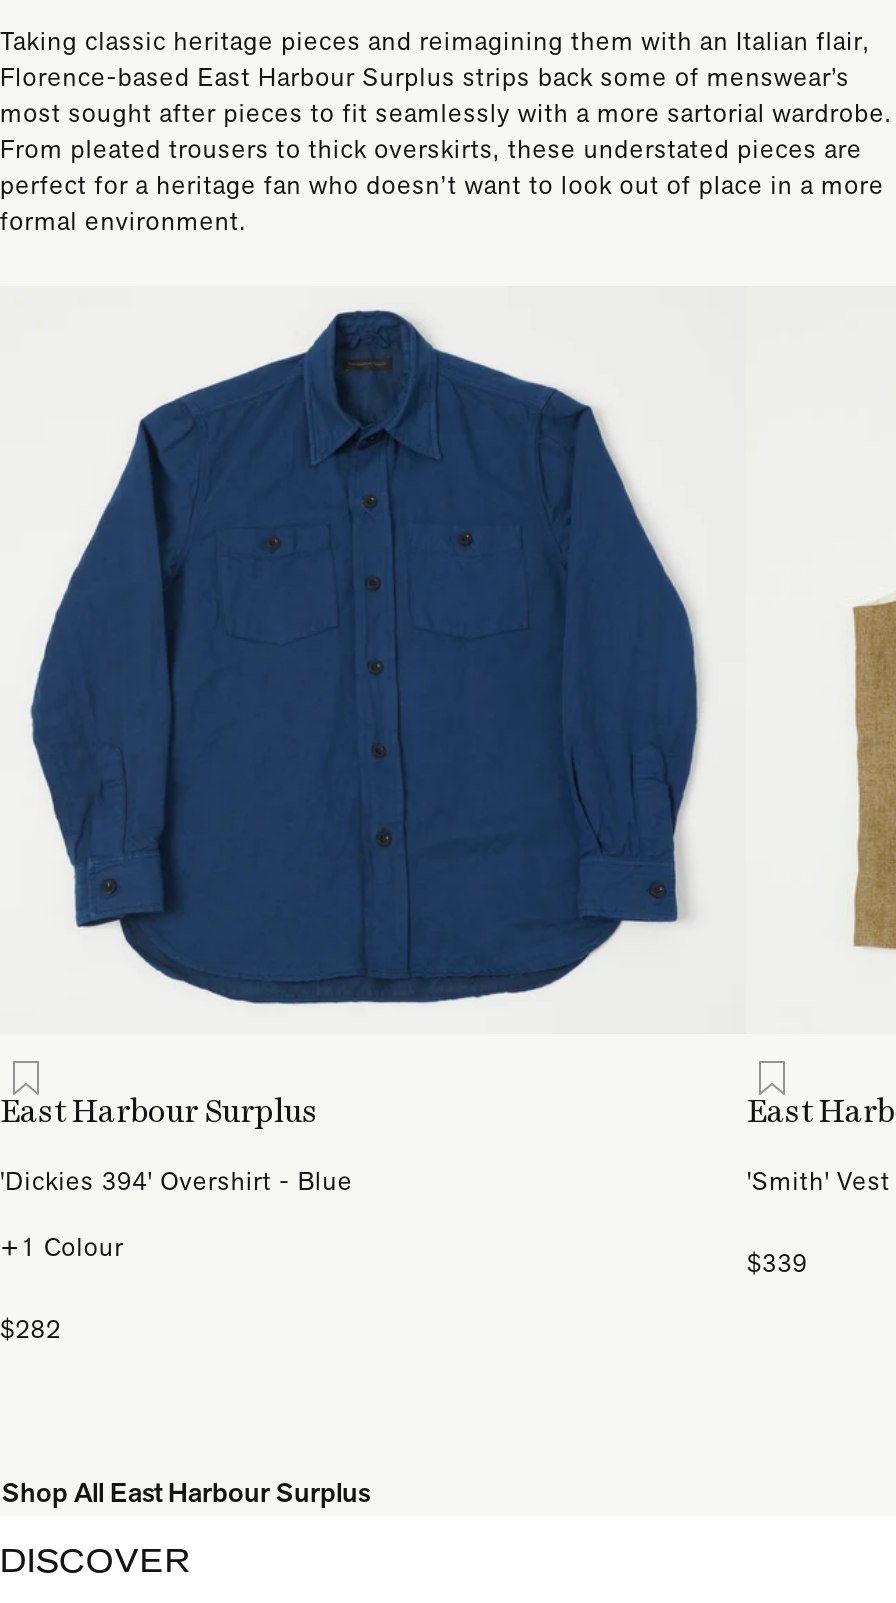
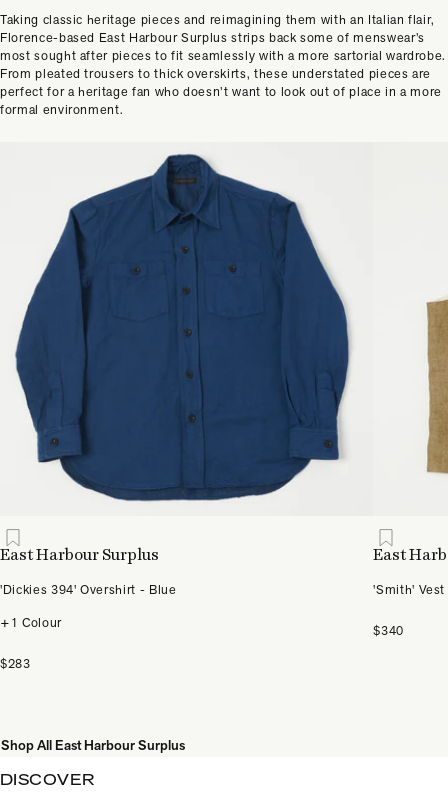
- $339
+ $340

- $282
+ $283
